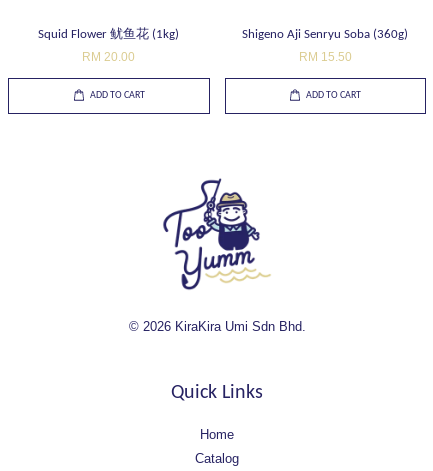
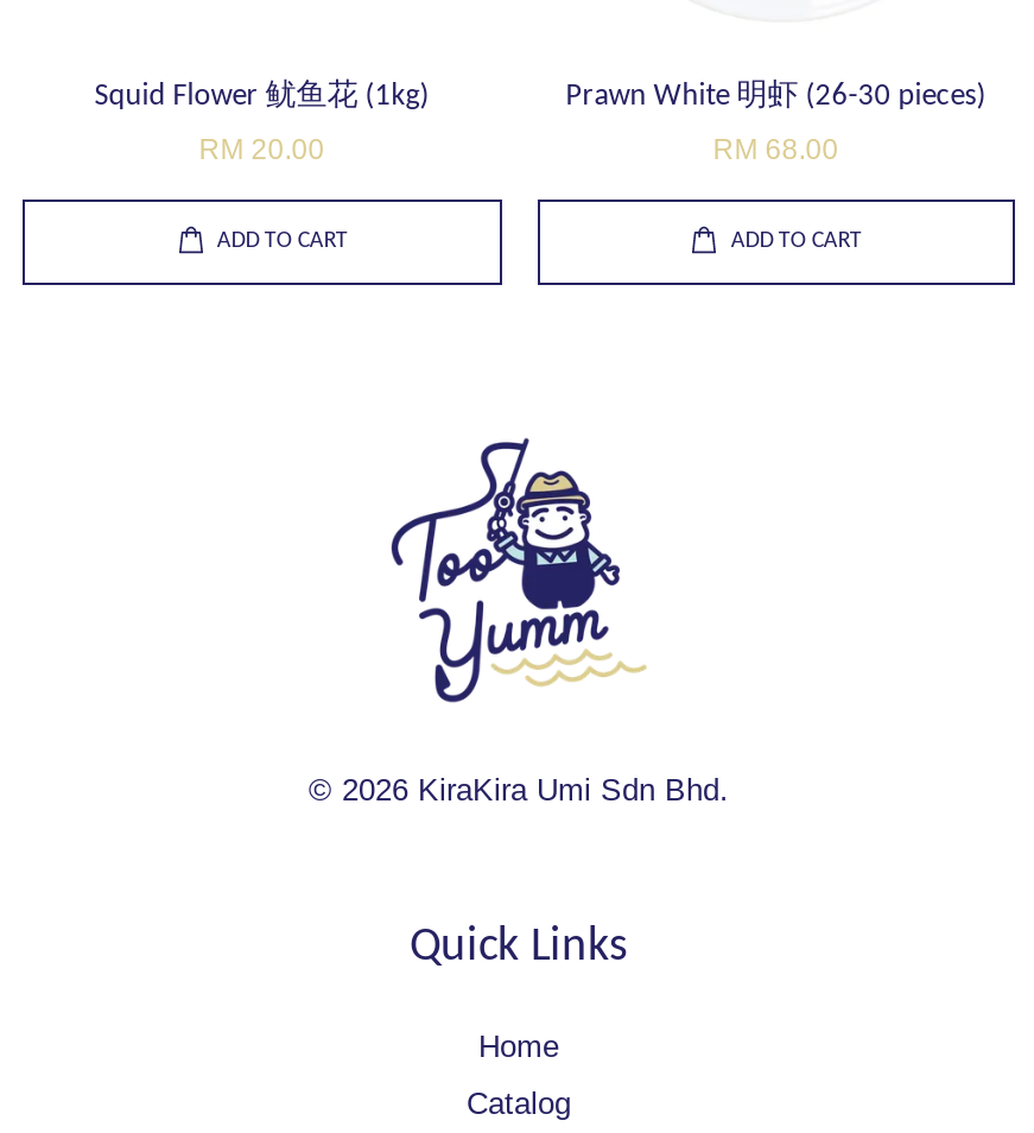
- Shigeno Aji Senryu Soba (360g)
+ Prawn White 明虾 (26-30 pieces)

- RM 15.50
+ RM 68.00
